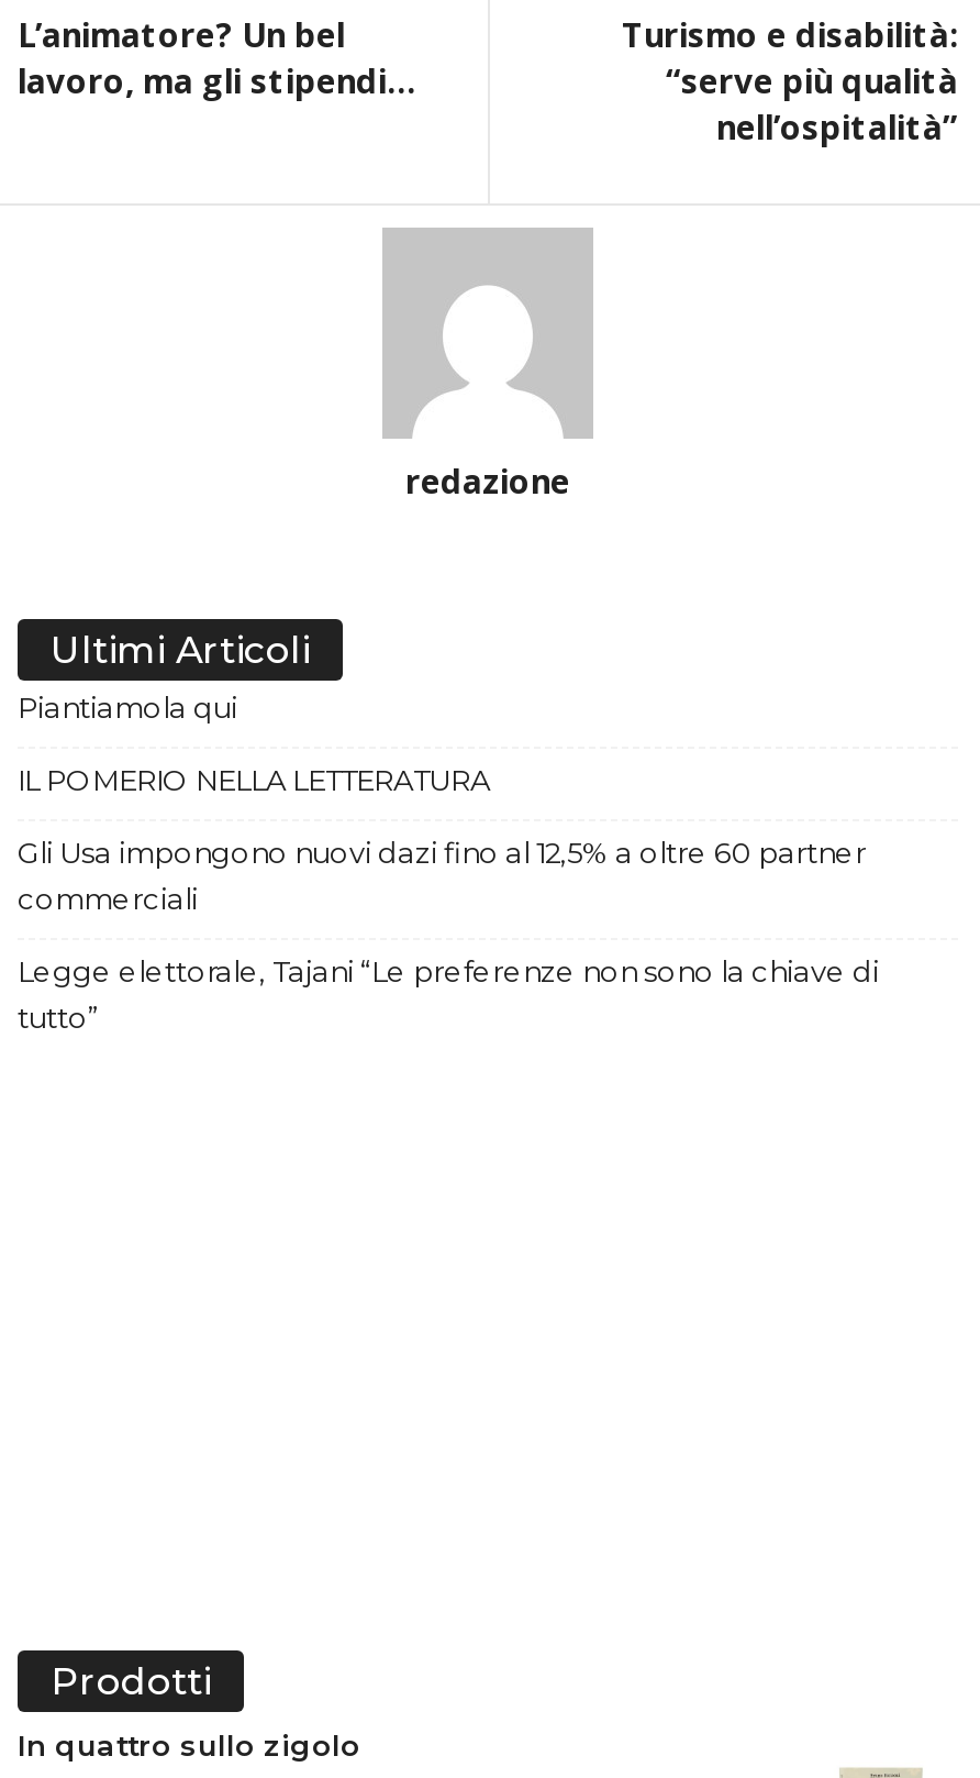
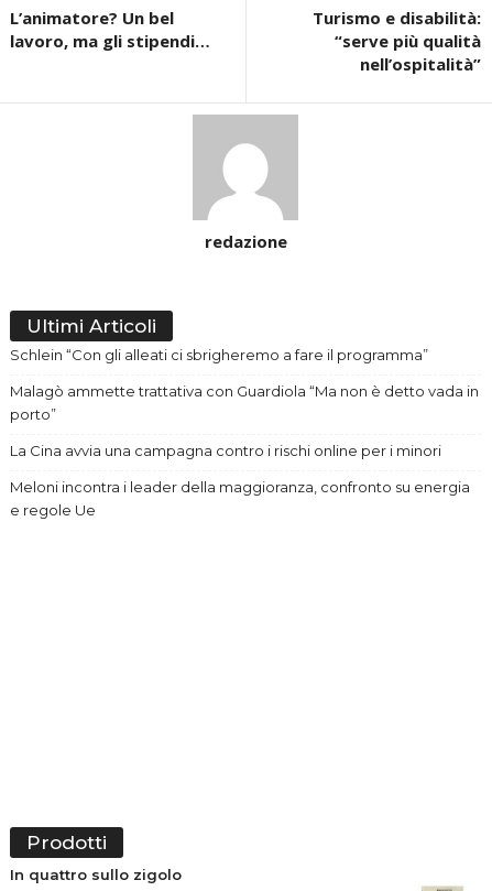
- Piantiamola qui
+ Schlein “Con gli alleati ci sbrigheremo a fare il programma”

- IL POMERIO NELLA LETTERATURA
+ Malagò ammette trattativa con Guardiola “Ma non è detto vada in
+ porto”

- Gli Usa impongono nuovi dazi fino al 12,5% a oltre 60 partner
- commerciali
+ La Cina avvia una campagna contro i rischi online per i minori

- Legge elettorale, Tajani “Le preferenze non sono la chiave di
- tutto”
+ Meloni incontra i leader della maggioranza, confronto su energia
+ e regole Ue
